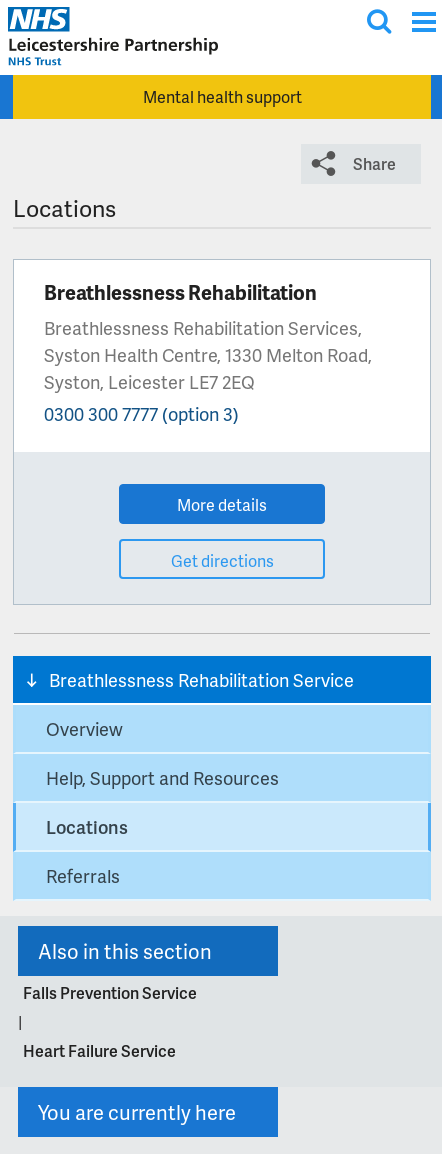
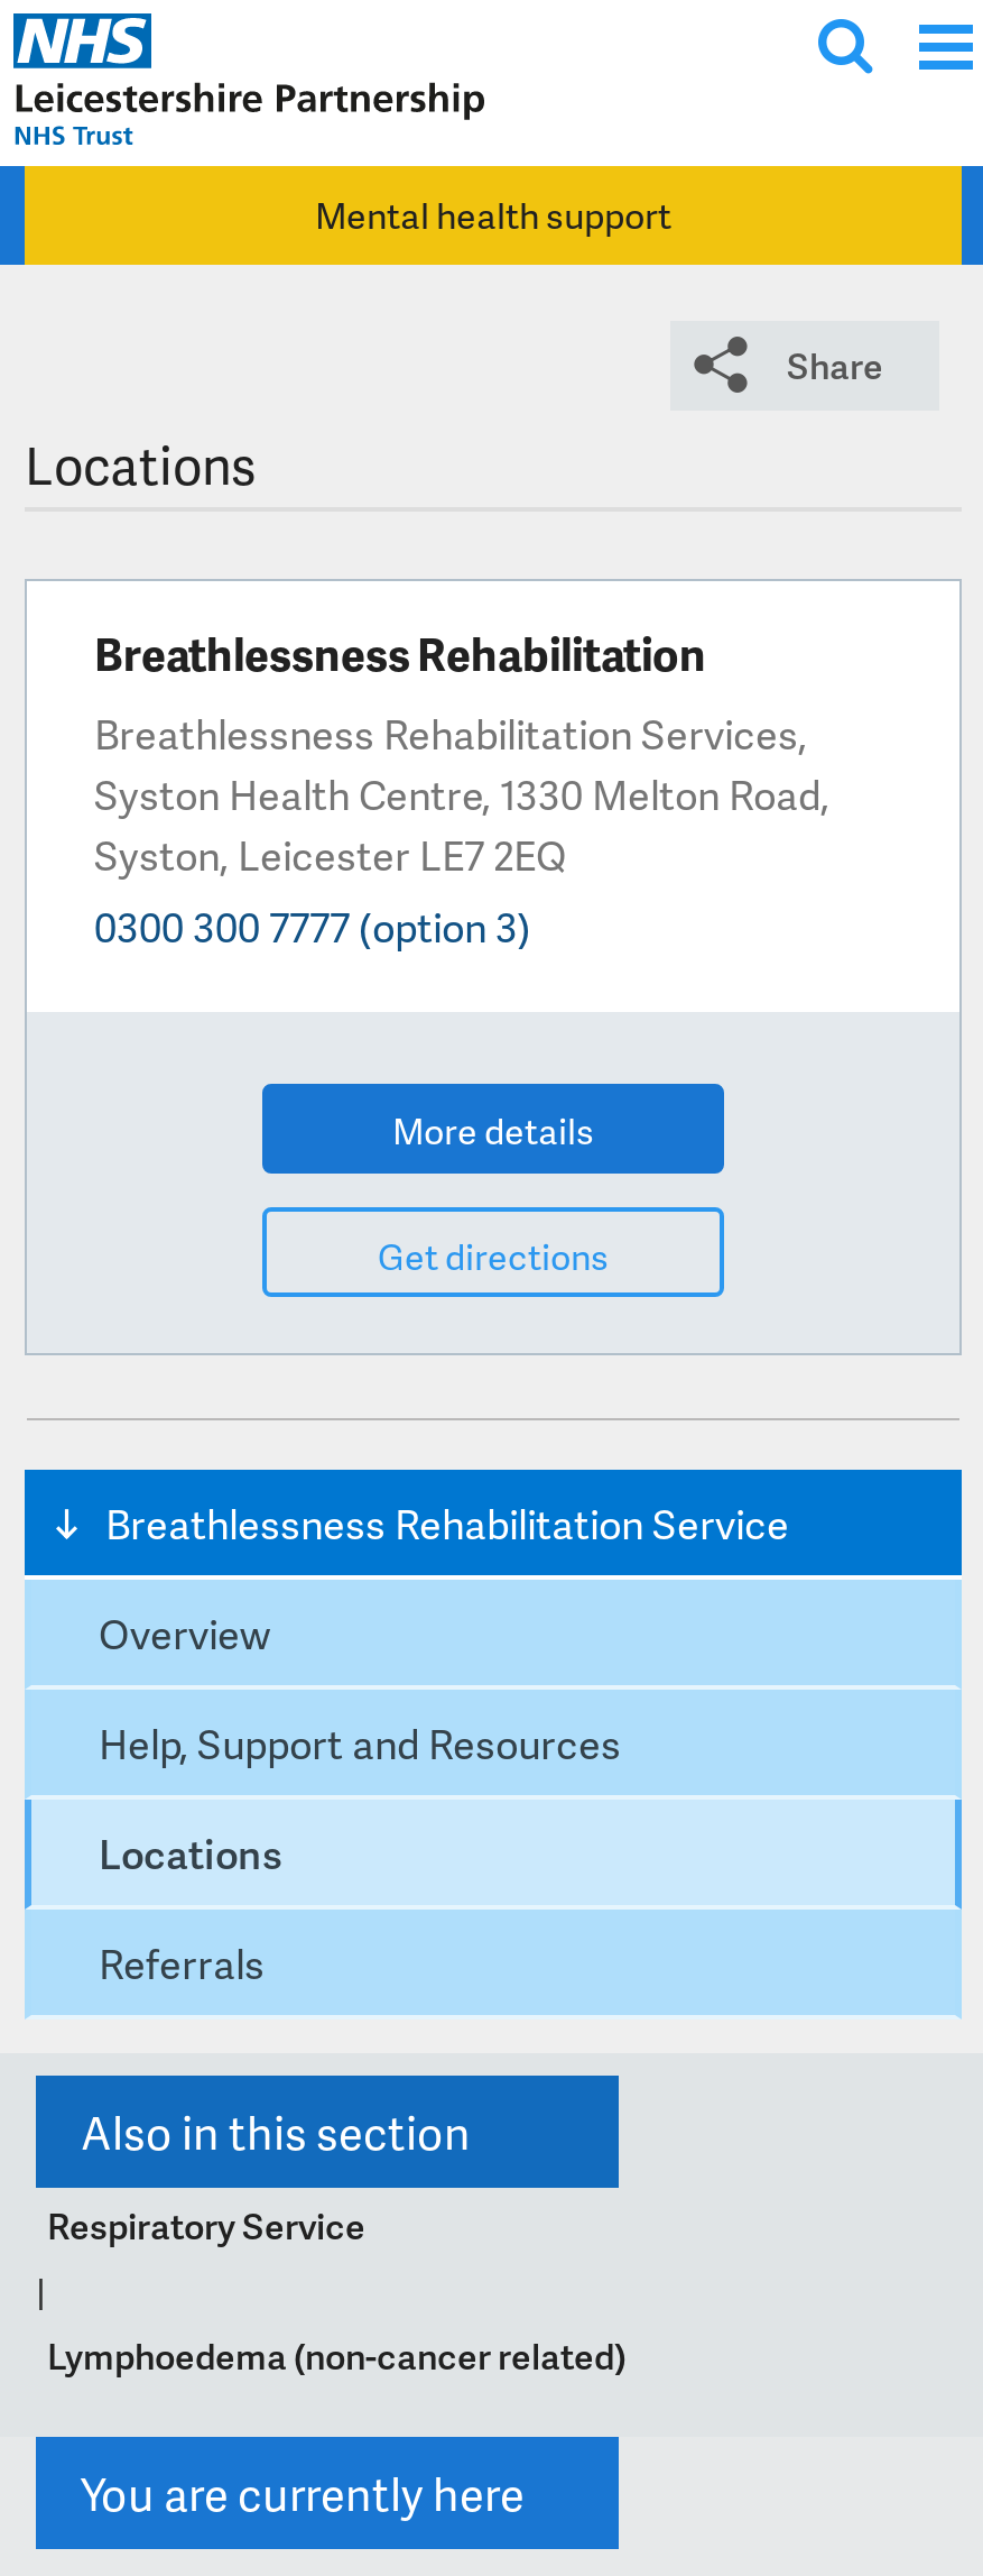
- Falls Prevention Service
+ Respiratory Service

- Heart Failure Service
+ Lymphoedema (non-cancer related)
